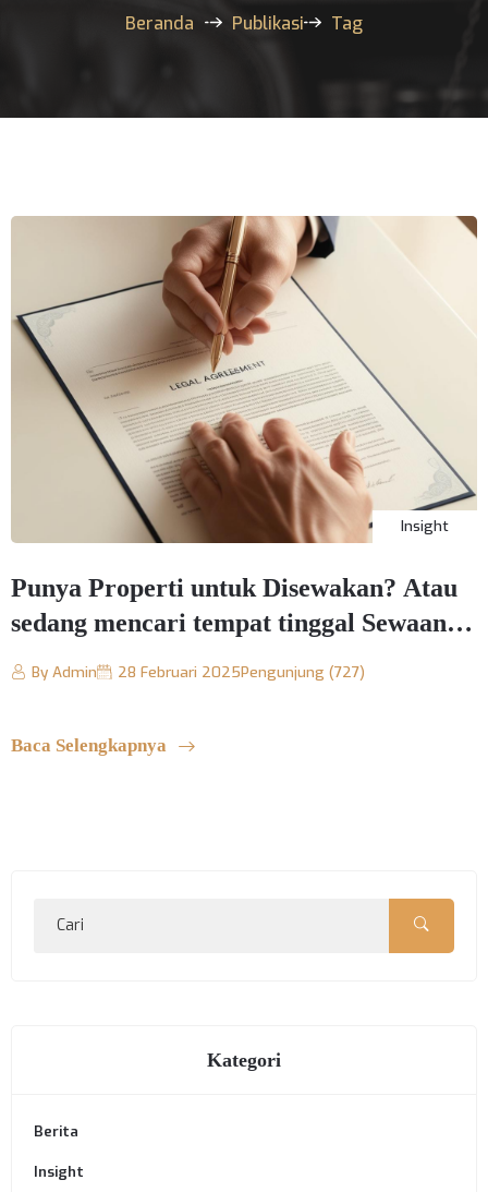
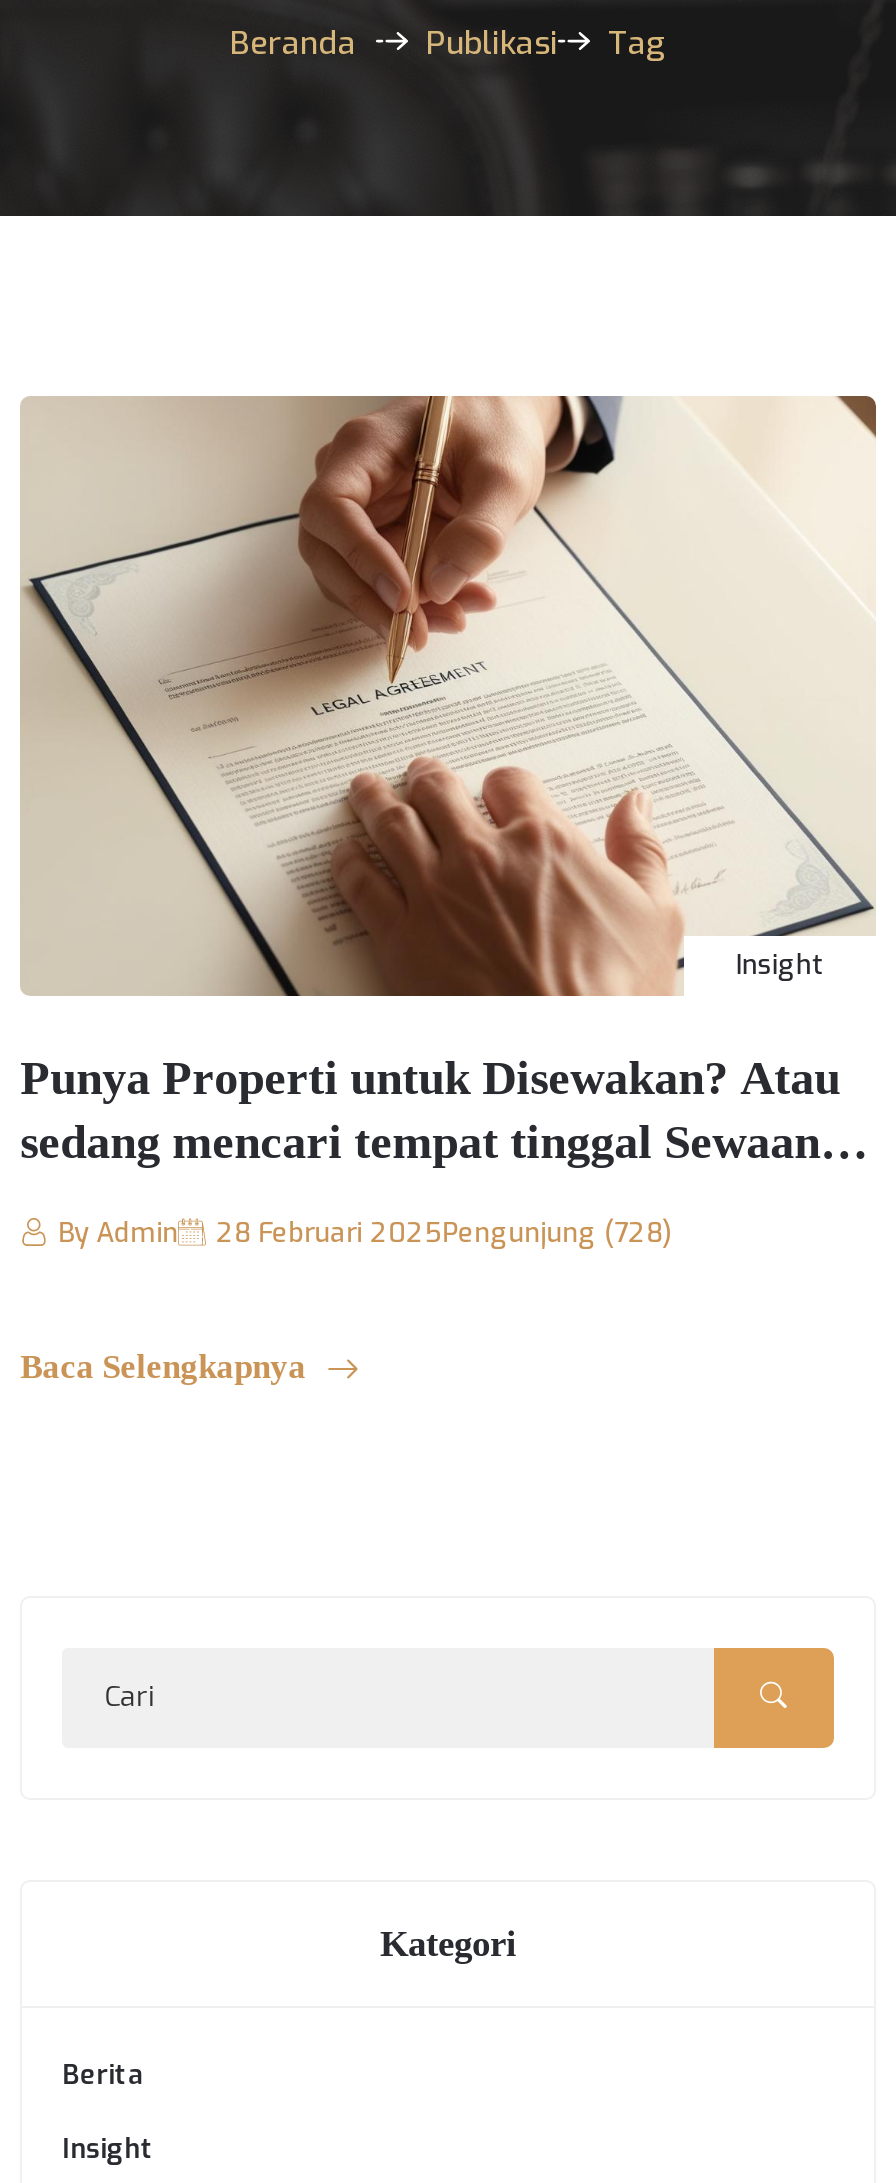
- 28 Februari 2025Pengunjung (727)
+ 28 Februari 2025Pengunjung (728)
